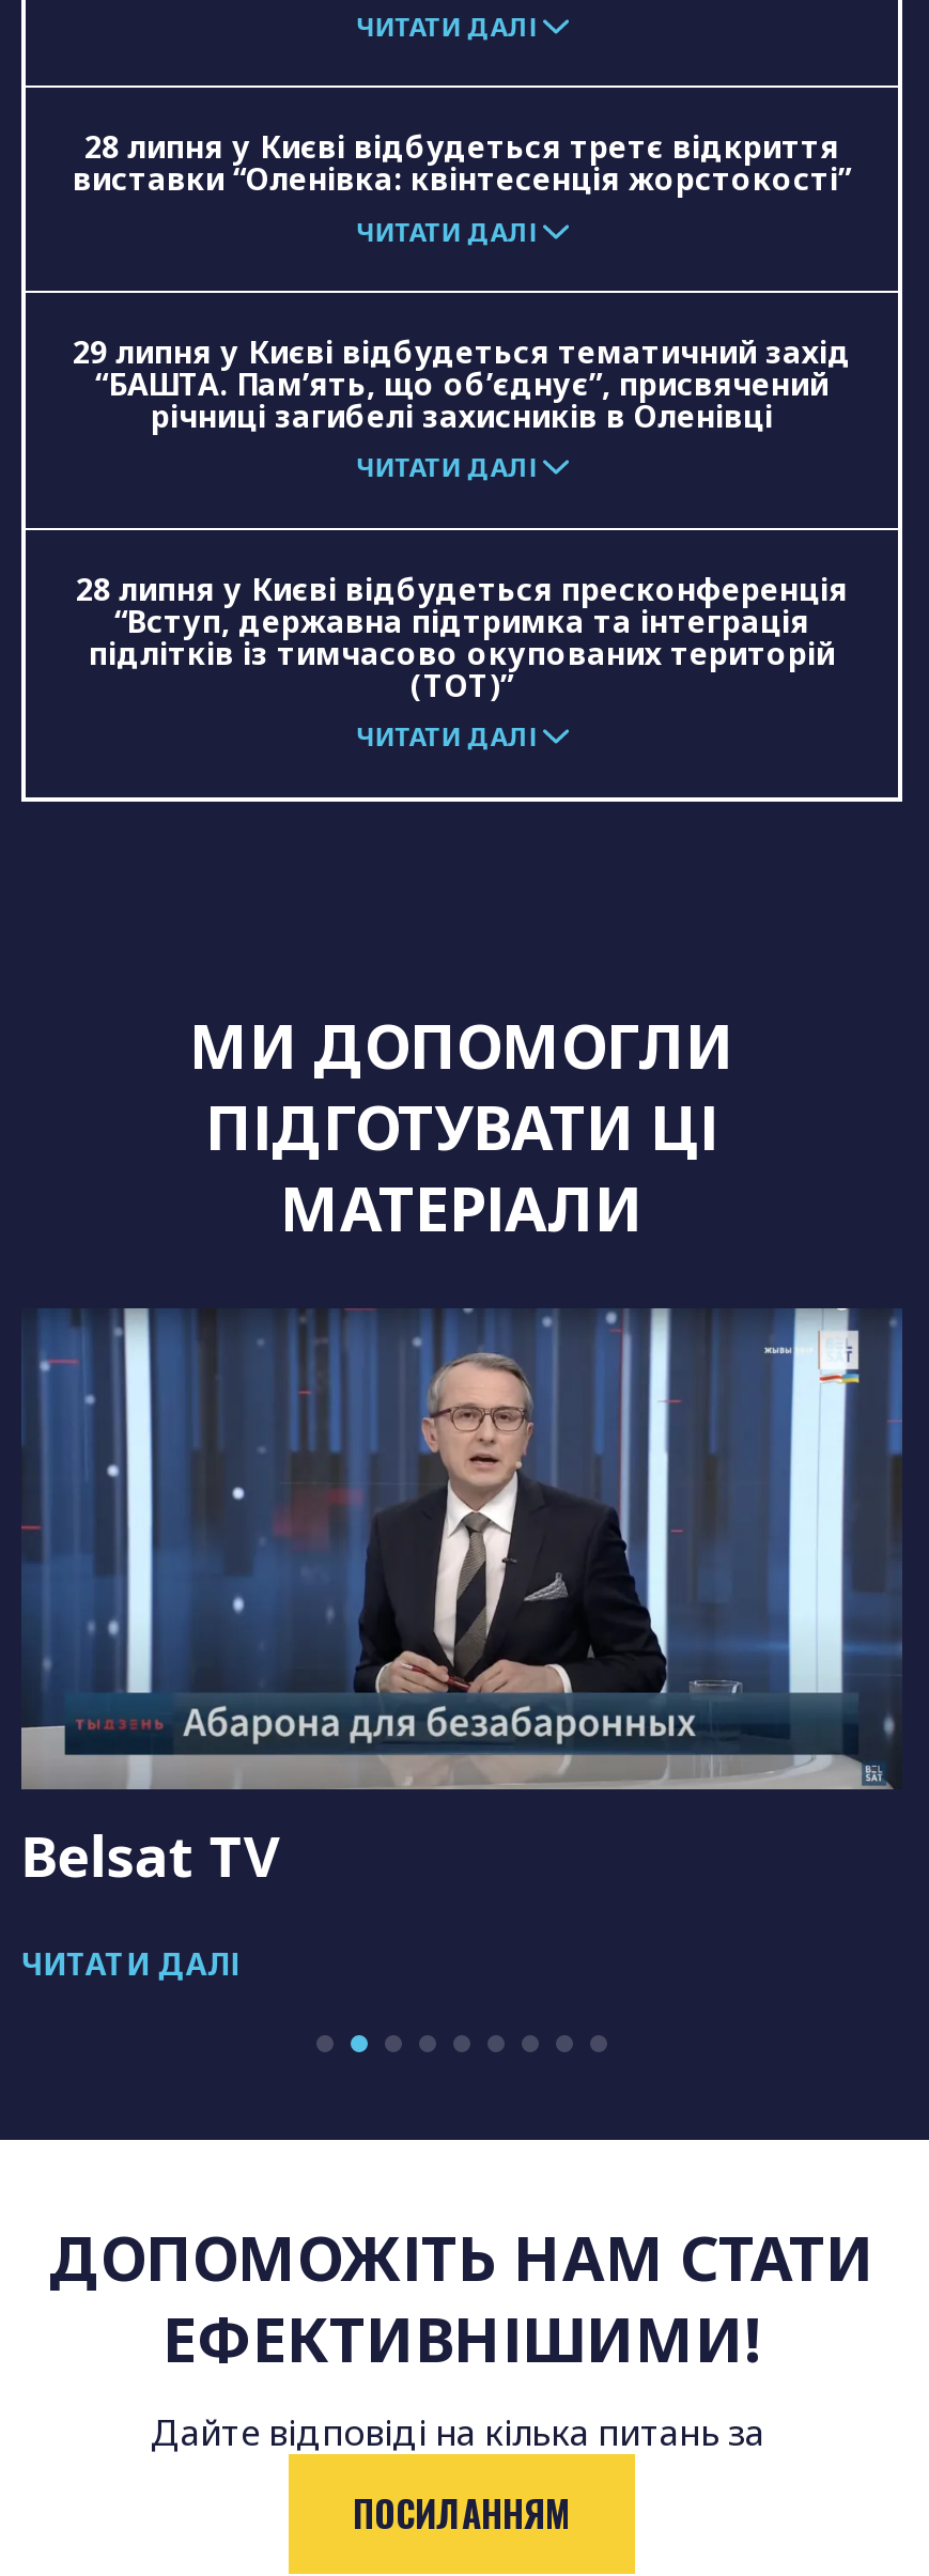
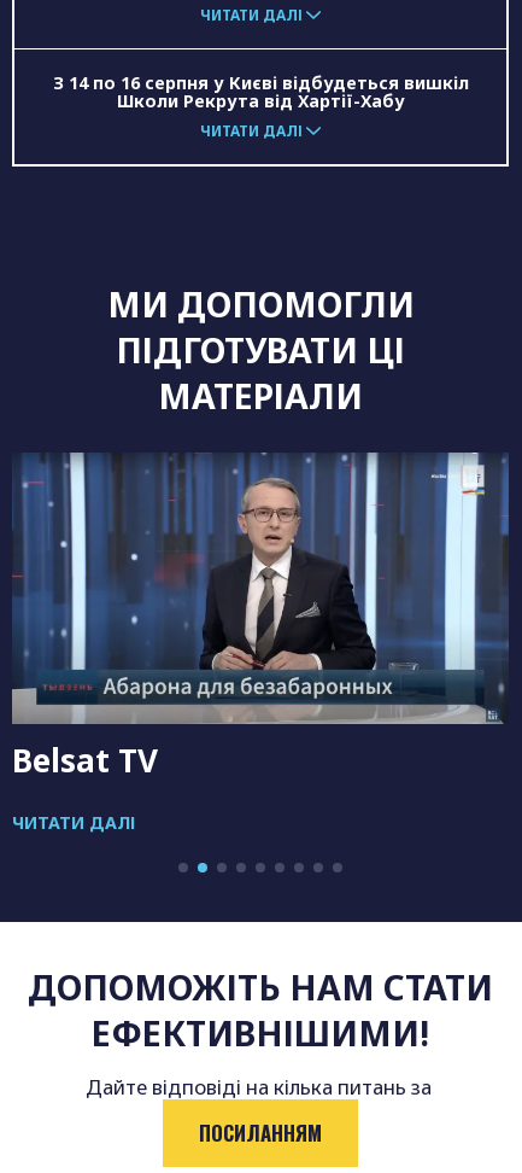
- 28 липня у Києві відбудеться третє відкриття
- виставки “Оленівка: квінтесенція жорстокості”
- ЧИТАТИ ДАЛІ
- 29 липня у Києві відбудеться тематичний захід
- “БАШТА. Пам’ять, що об’єднує”, присвячений
- річниці загибелі захисників в Оленівці
- ЧИТАТИ ДАЛІ
- 28 липня у Києві відбудеться пресконференція
- “Вступ, державна підтримка та інтеграція
- підлітків із тимчасово окупованих територій
- (ТОТ)”
+ З 14 по 16 серпня у Києві відбудеться вишкіл
+ Школи Рекрута від Хартії-Хабу
